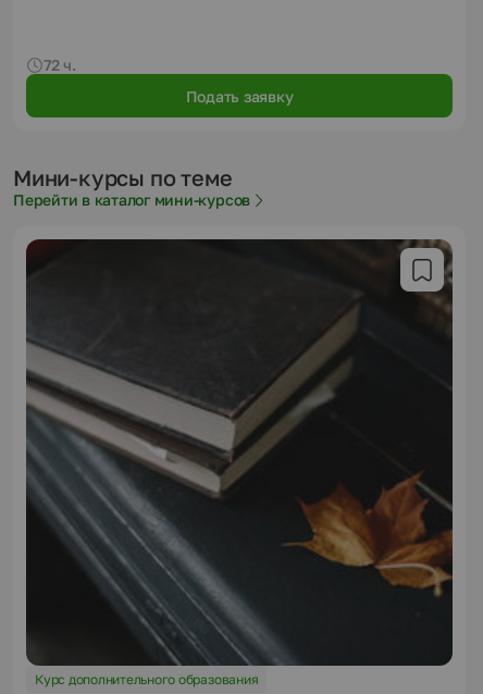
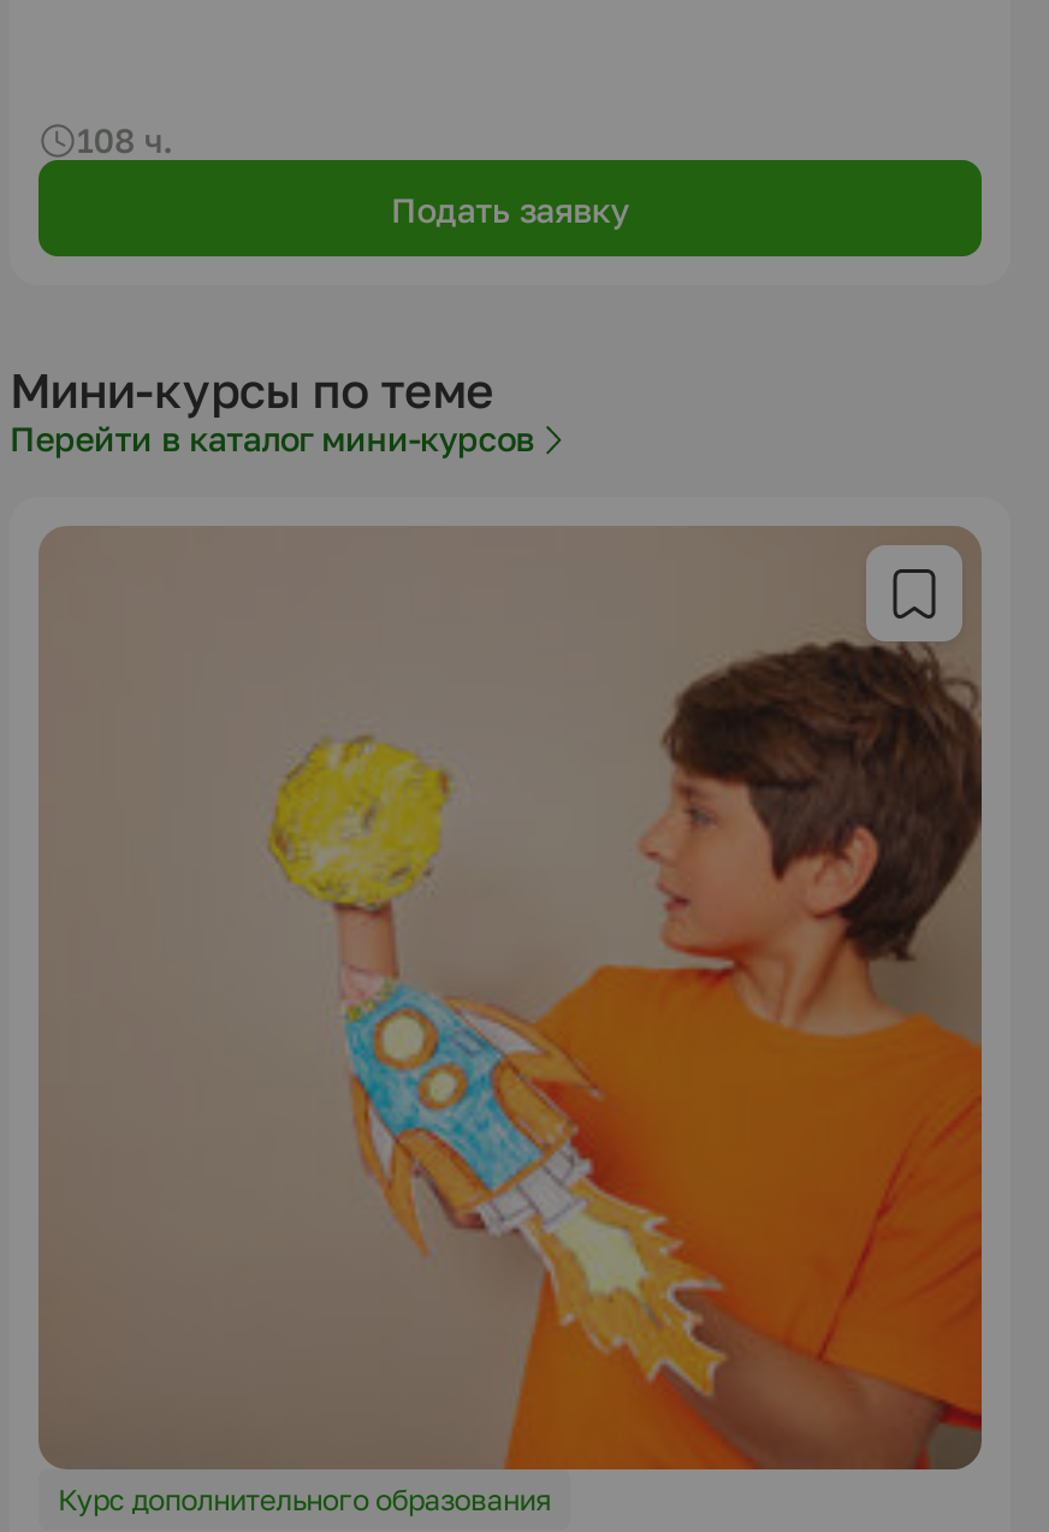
- 72 ч.
+ 108 ч.

- [image]
+ [image]
